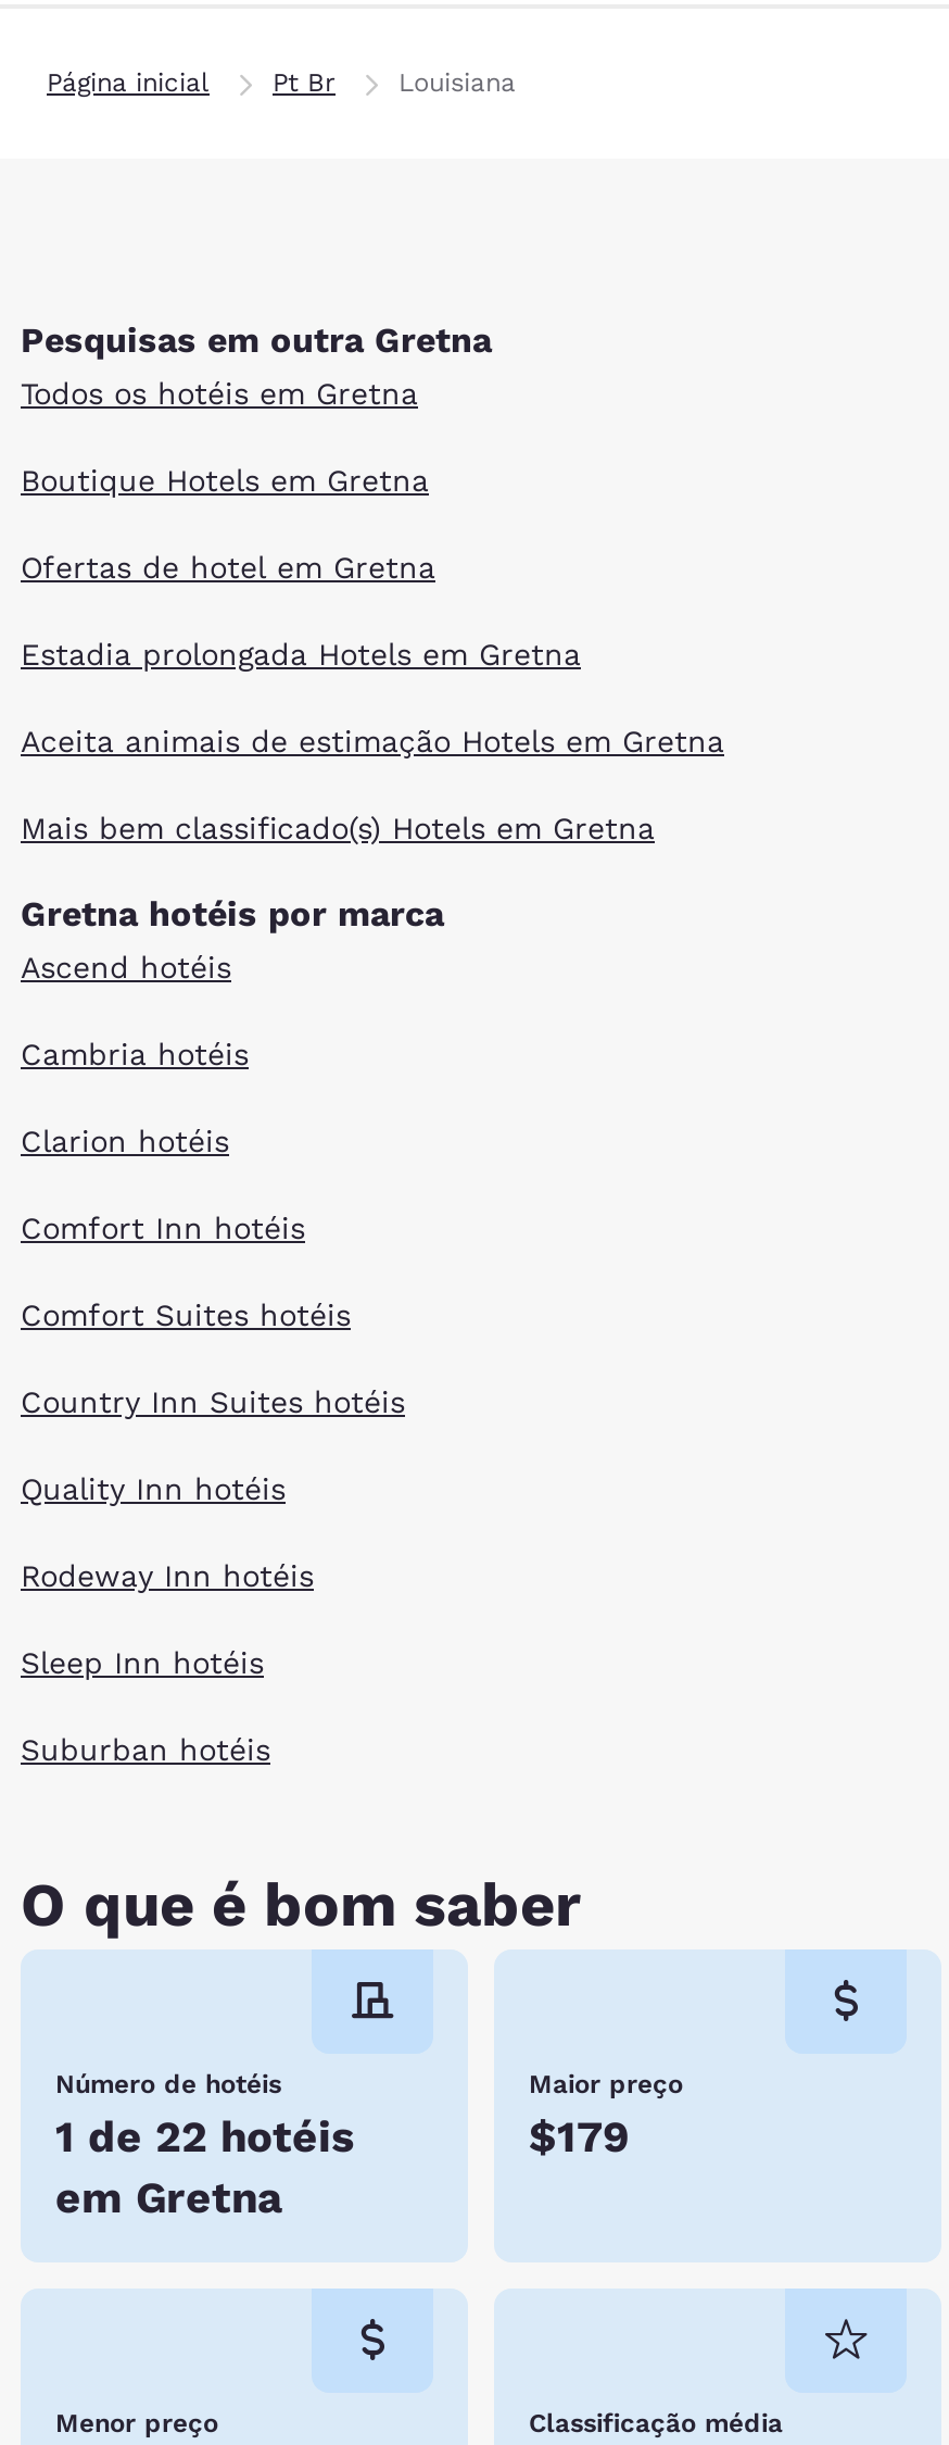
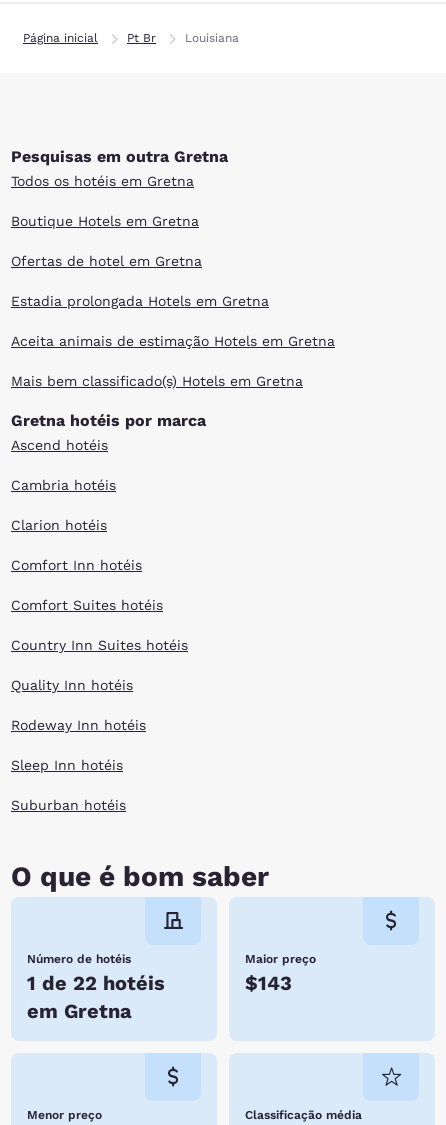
- $179
+ $143
